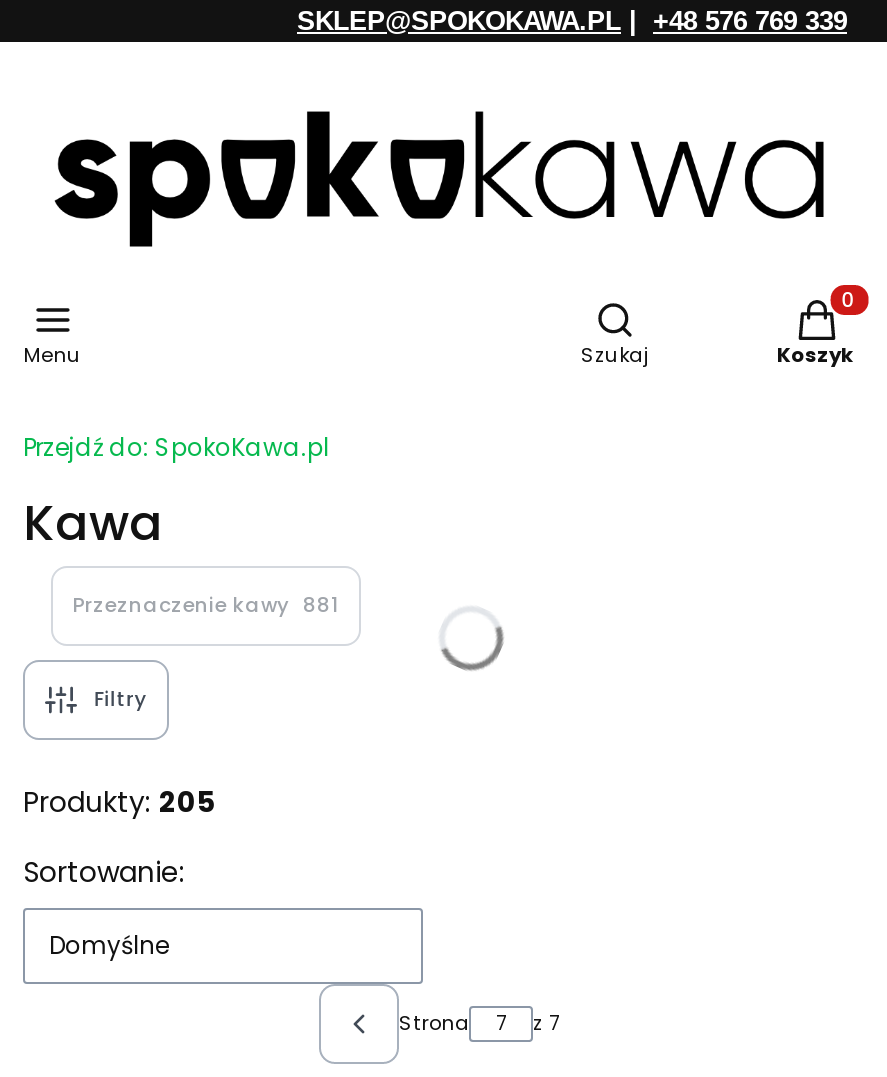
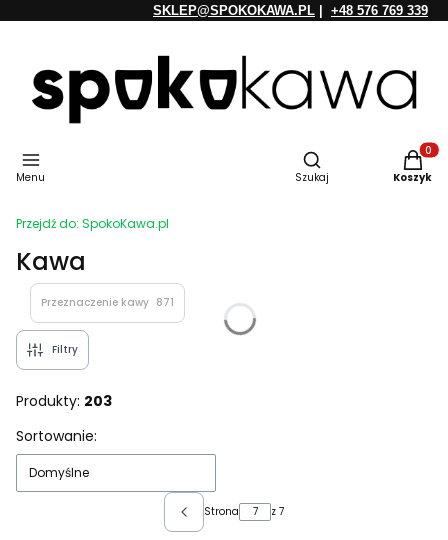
- Przeznaczenie kawy 881
+ Przeznaczenie kawy 871

- Produkty: 205
+ Produkty: 203
